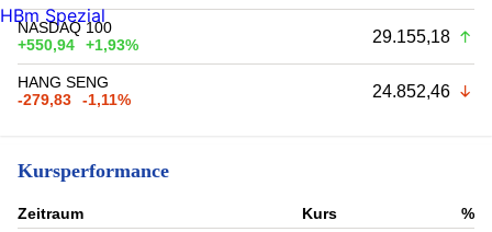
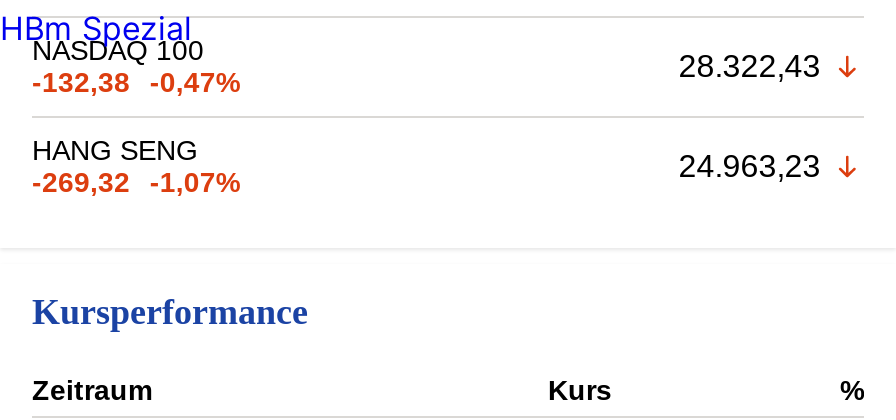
- 29.155,18
+ 28.322,43

- +550,94
+ -132,38

- +1,93%
+ -0,47%

- 24.852,46
+ 24.963,23

- -279,83
+ -269,32

- -1,11%
+ -1,07%
